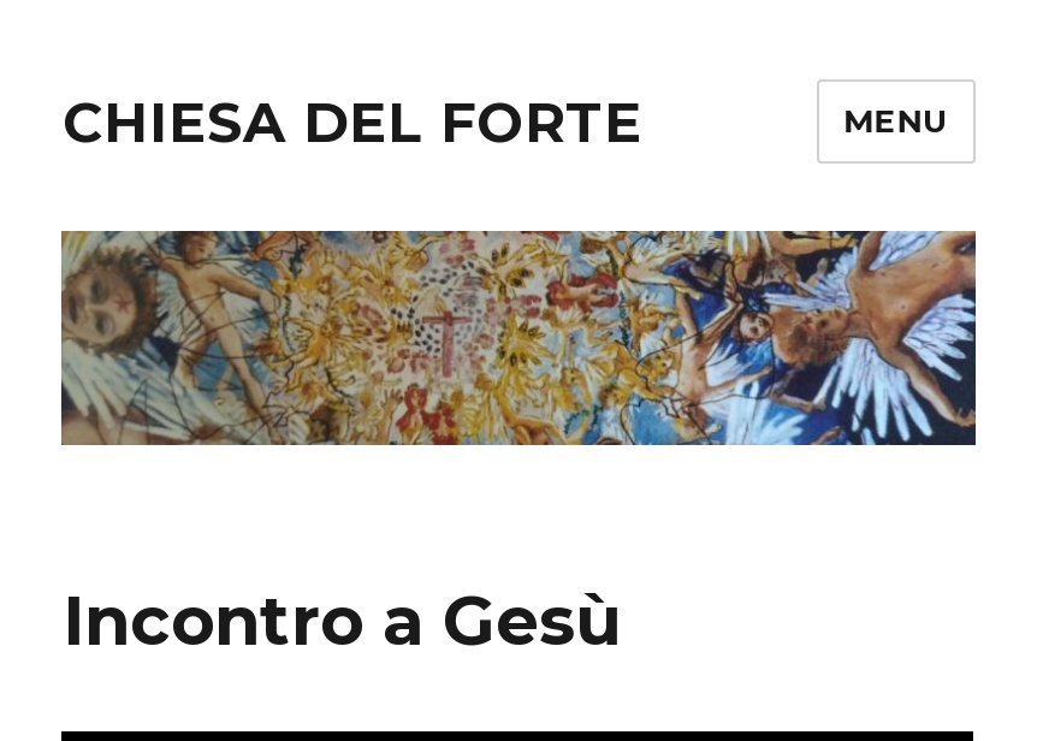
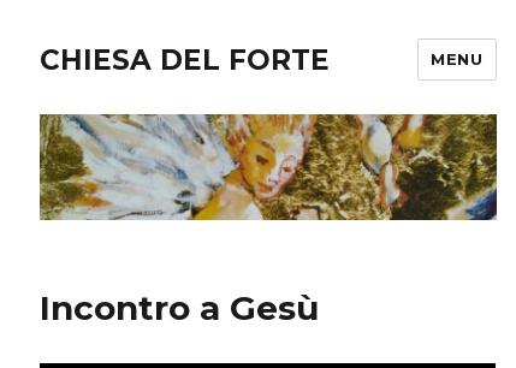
- [image]
+ [image]
